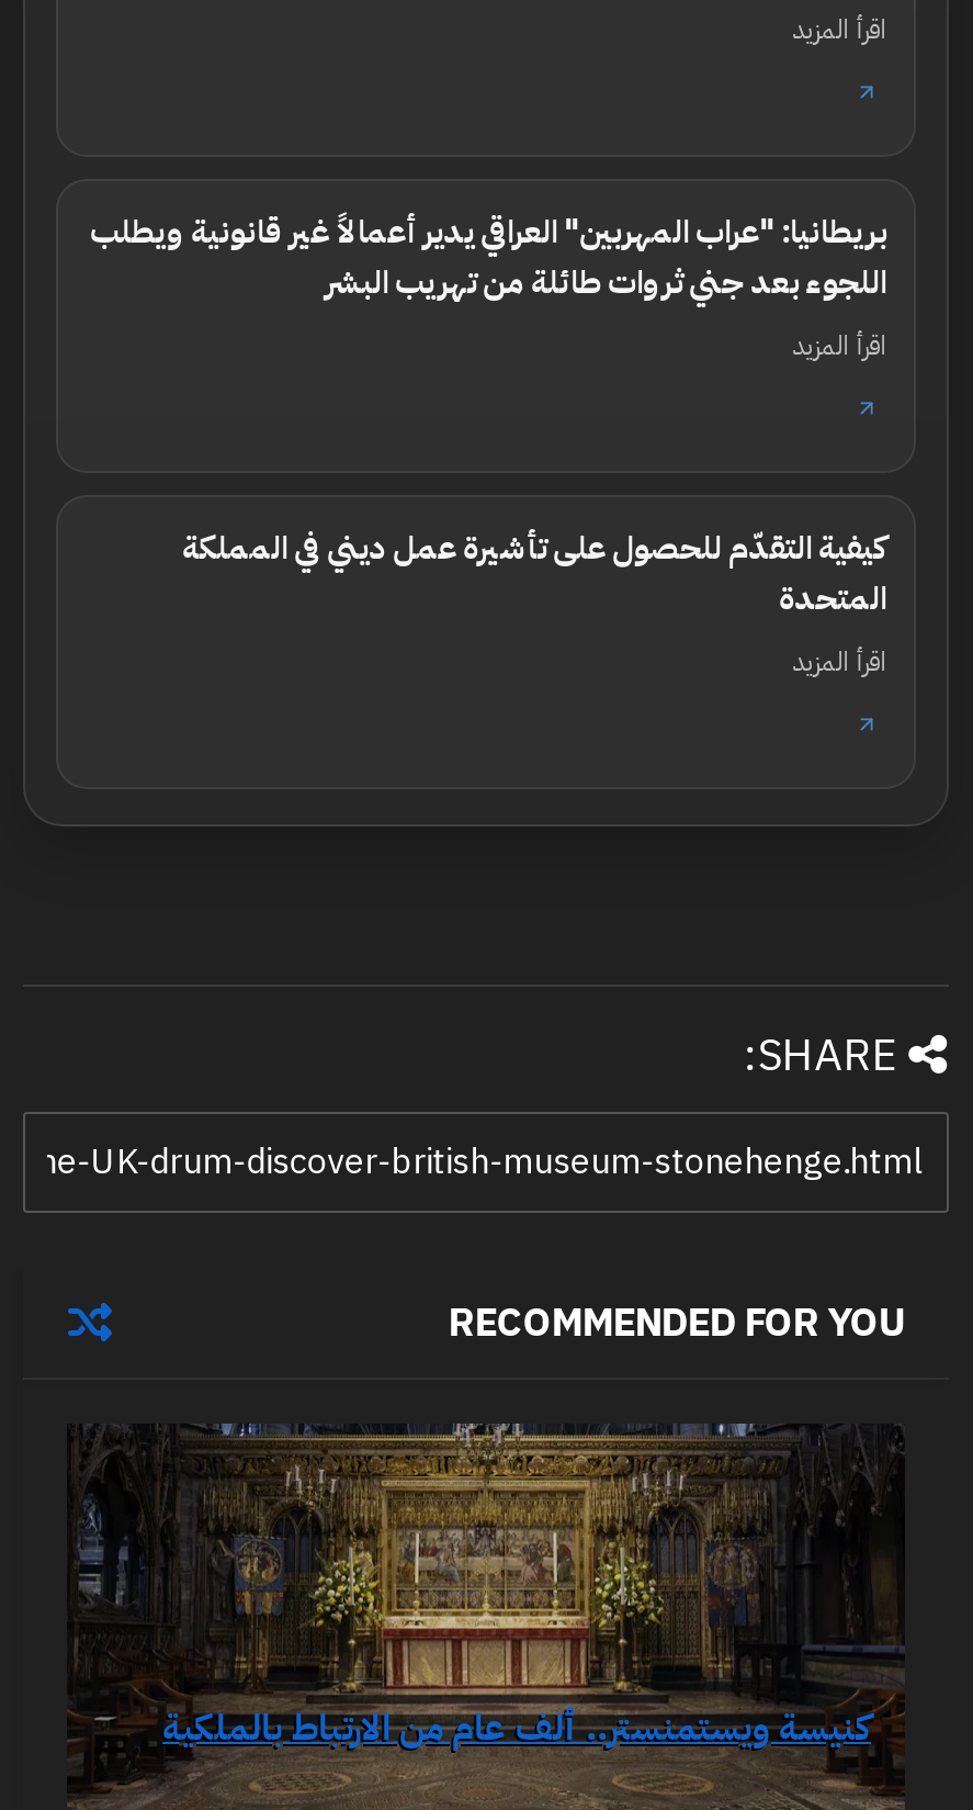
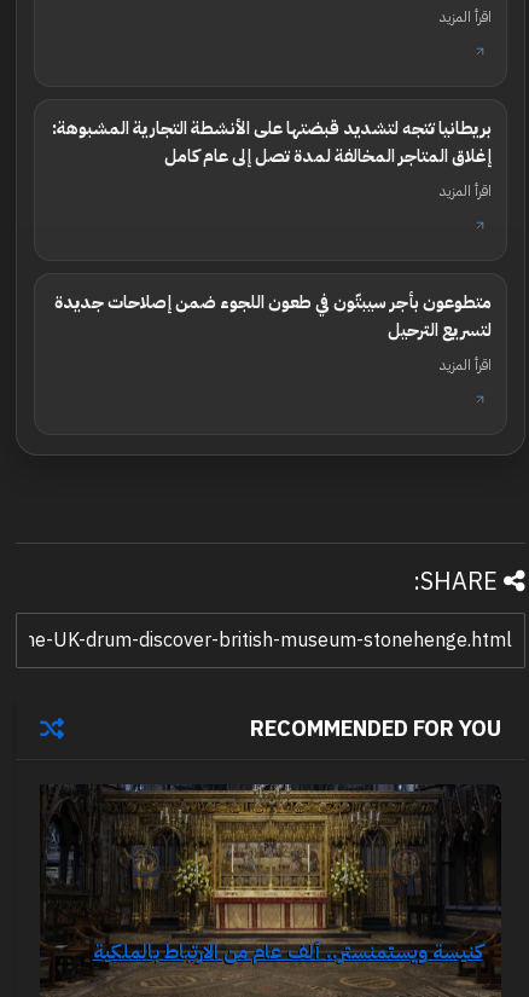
- بريطانيا: "عراب المهربين" العراقي يدير أعمالاً غير قانونية ويطلب
- اللجوء بعد جني ثروات طائلة من تهريب البشر
+ بريطانيا تتجه لتشديد قبضتها على الأنشطة التجارية المشبوهة:
+ إغلاق المتاجر المخالفة لمدة تصل إلى عام كامل

- كيفية التقدّم للحصول على تأشيرة عمل ديني في المملكة
- المتحدة
+ متطوعون بأجر سيبتّون في طعون اللجوء ضمن إصلاحات جديدة
+ لتسريع الترحيل
